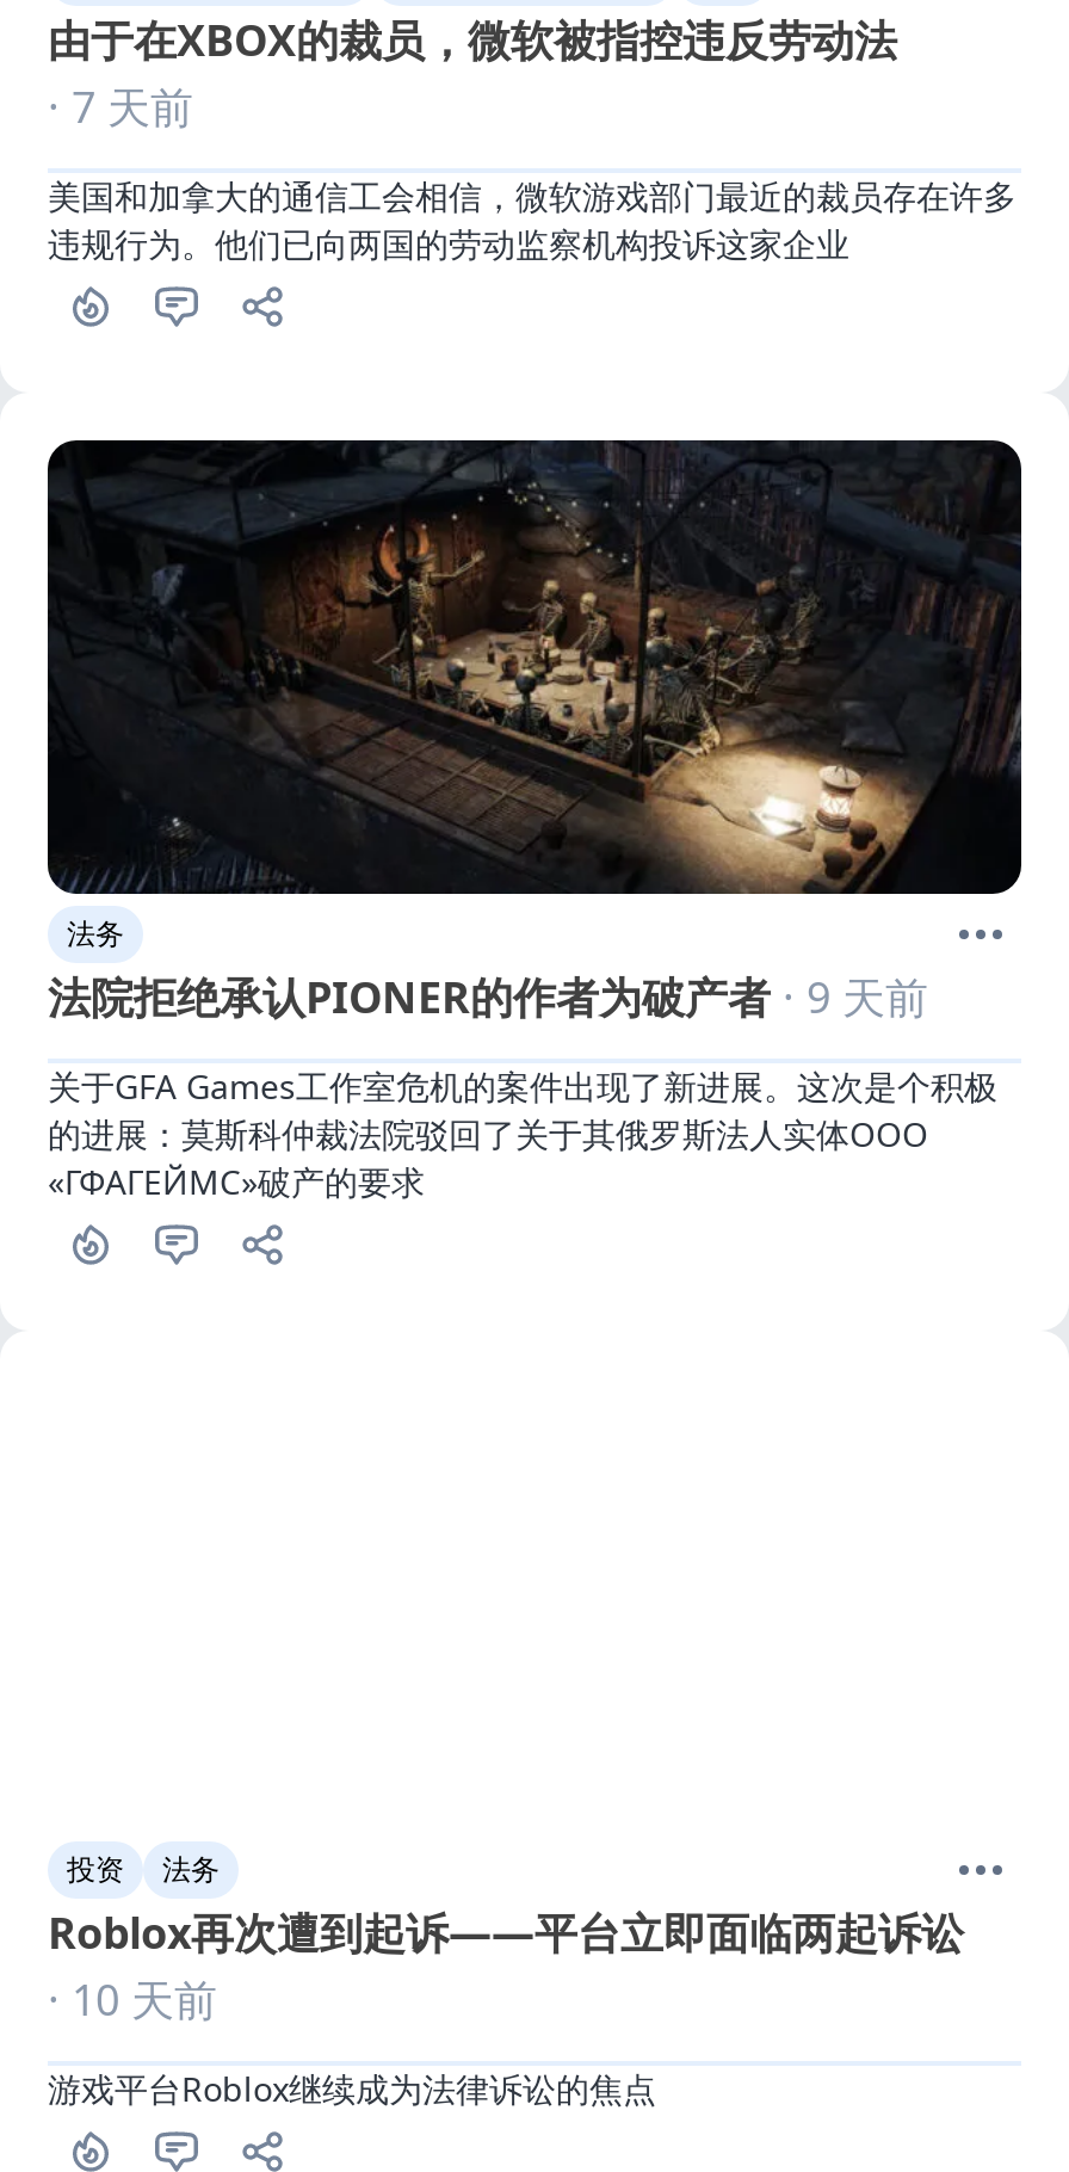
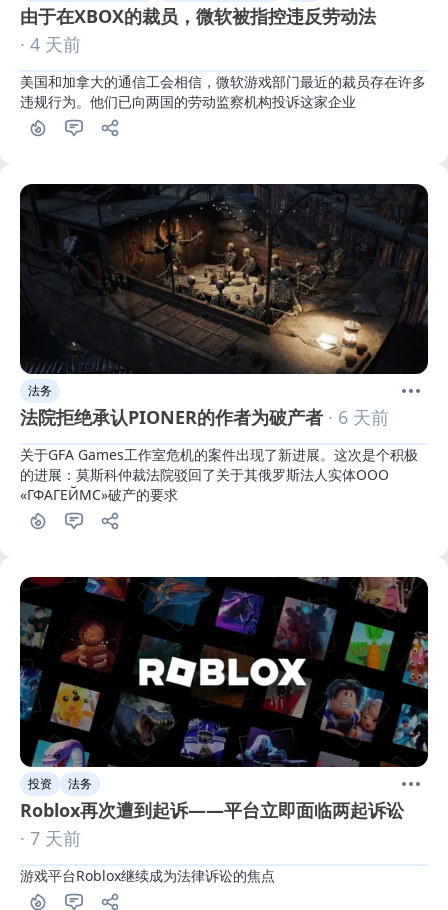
- · 7 天前
+ · 4 天前

- 法院拒绝承认PIONER的作者为破产者· 9 天前
+ 法院拒绝承认PIONER的作者为破产者· 6 天前

+ [image]

- · 10 天前
+ · 7 天前
